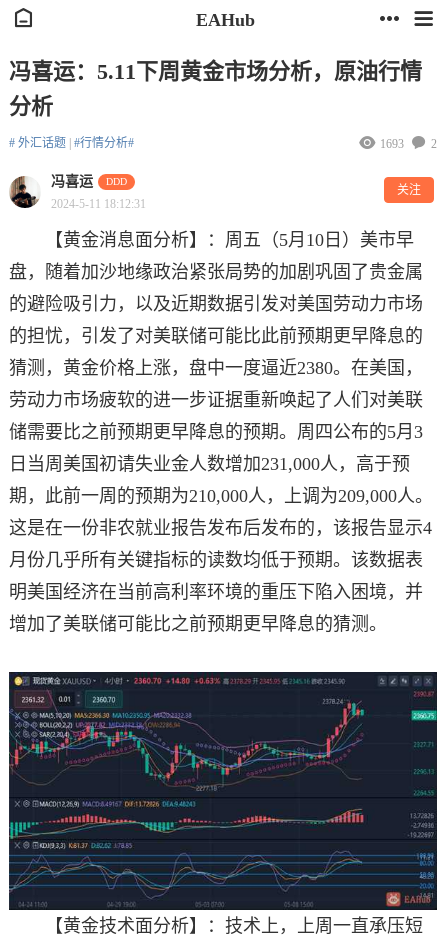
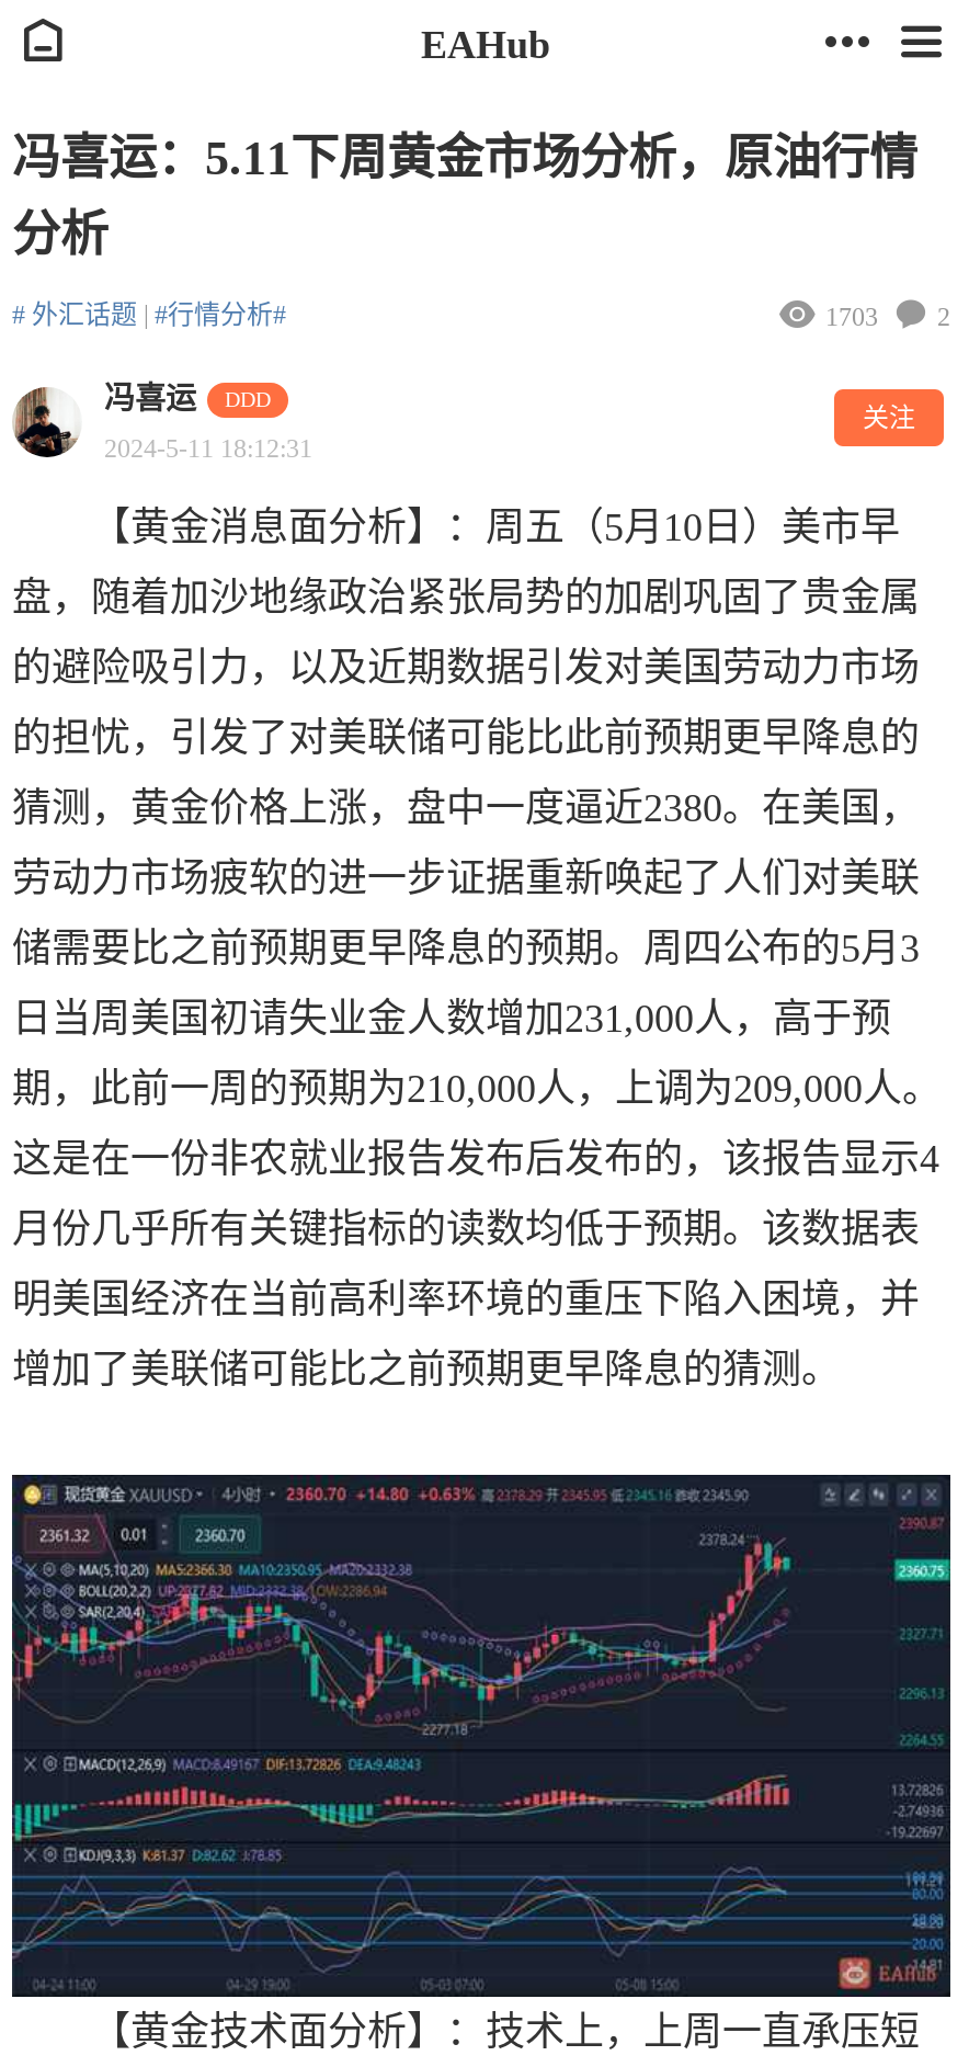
- 1693 2
+ 1703 2
